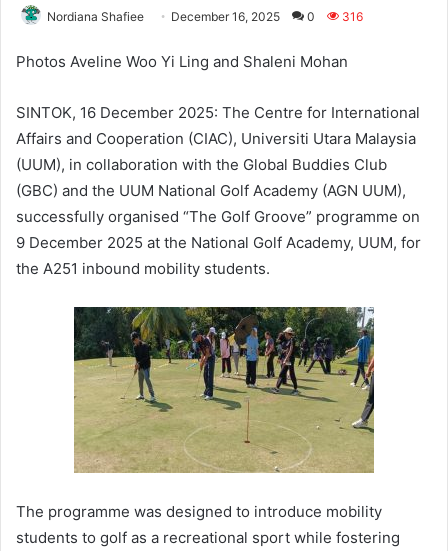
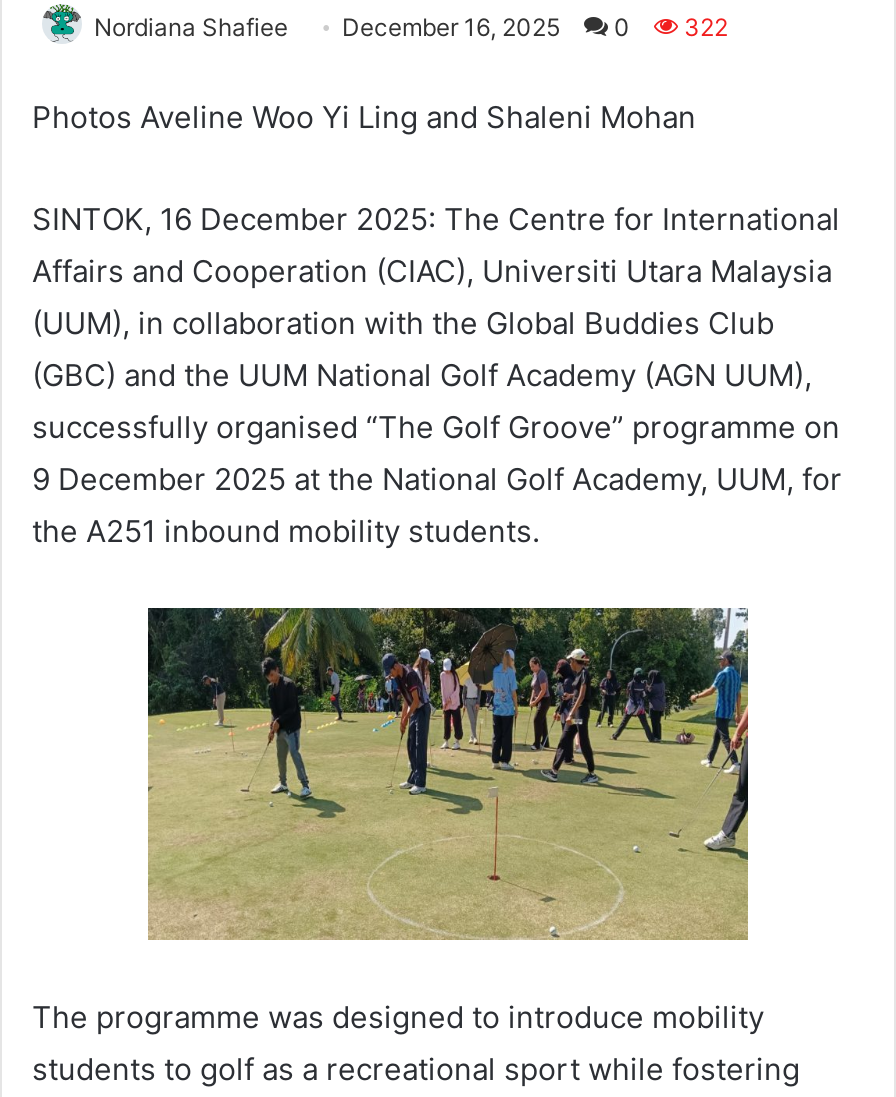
- Nordiana Shafiee December 16, 2025 0 316
+ Nordiana Shafiee December 16, 2025 0 322
